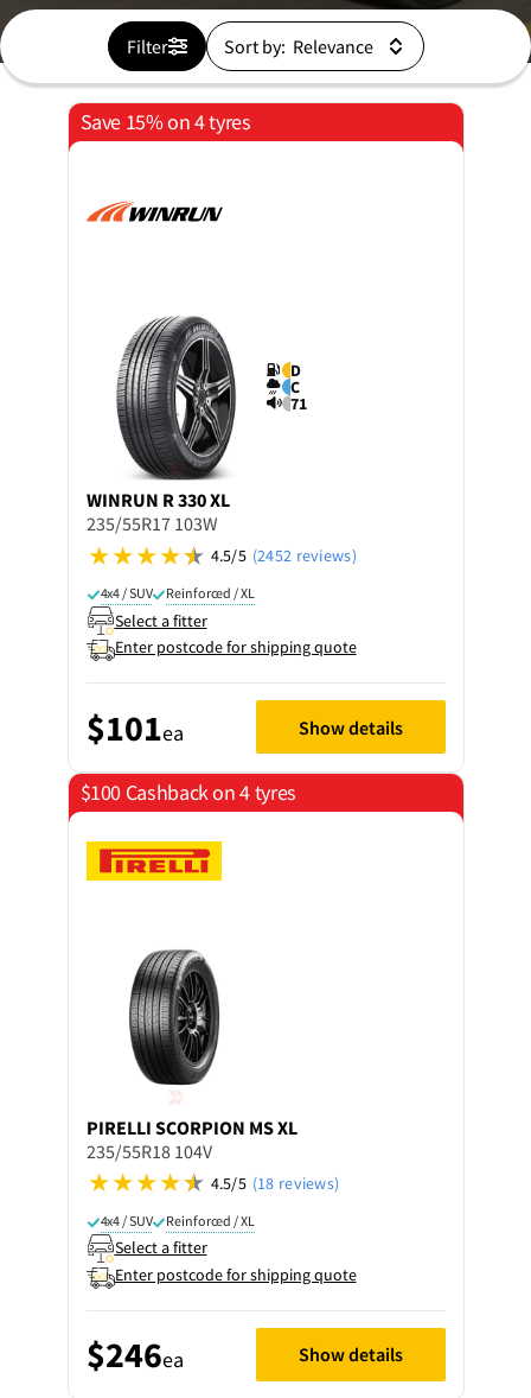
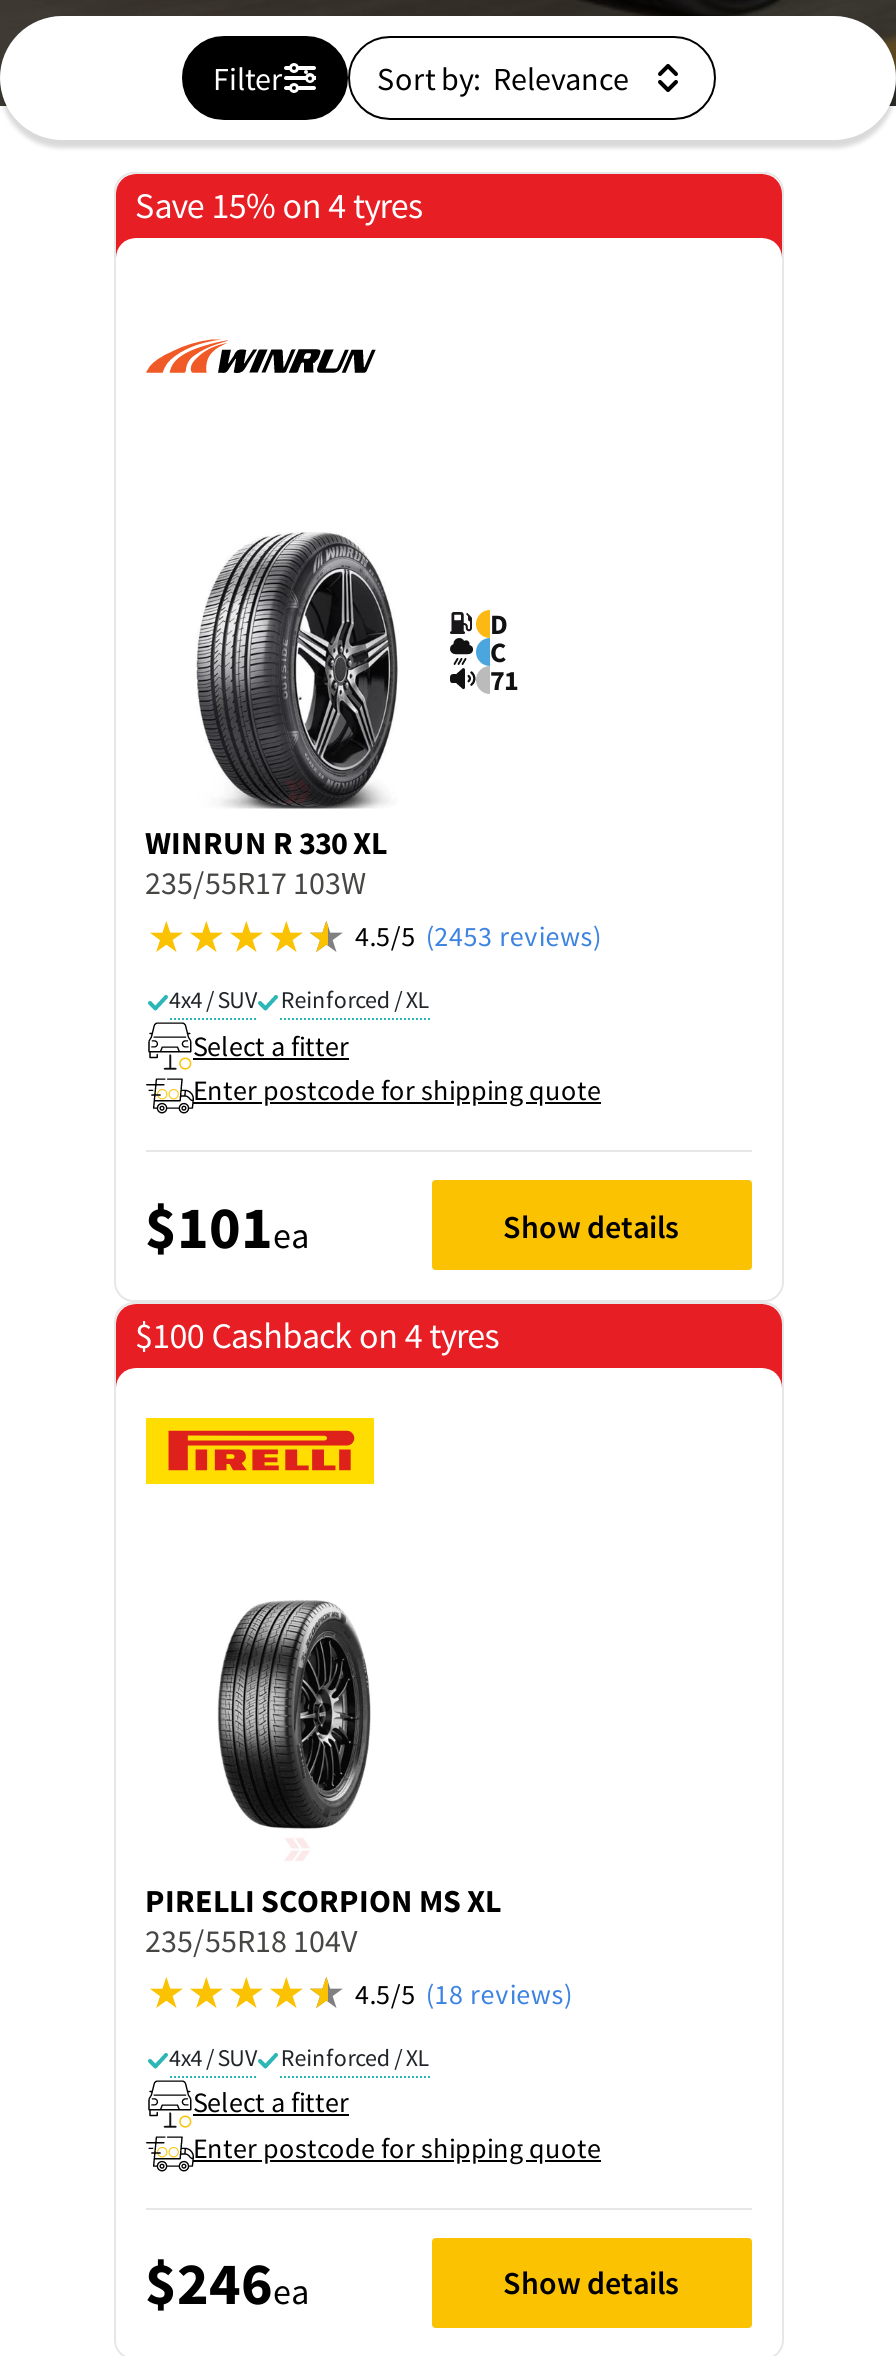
- 4.5/5 (2452 reviews)
+ 4.5/5 (2453 reviews)
